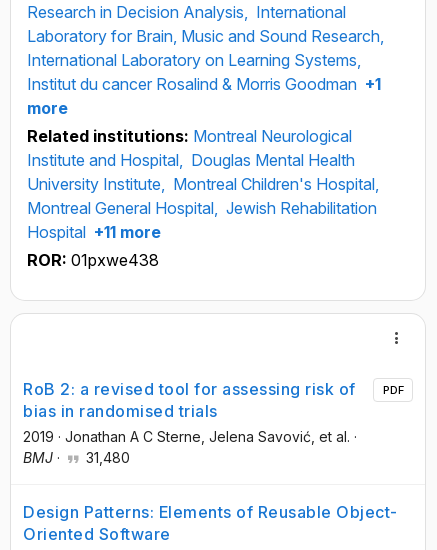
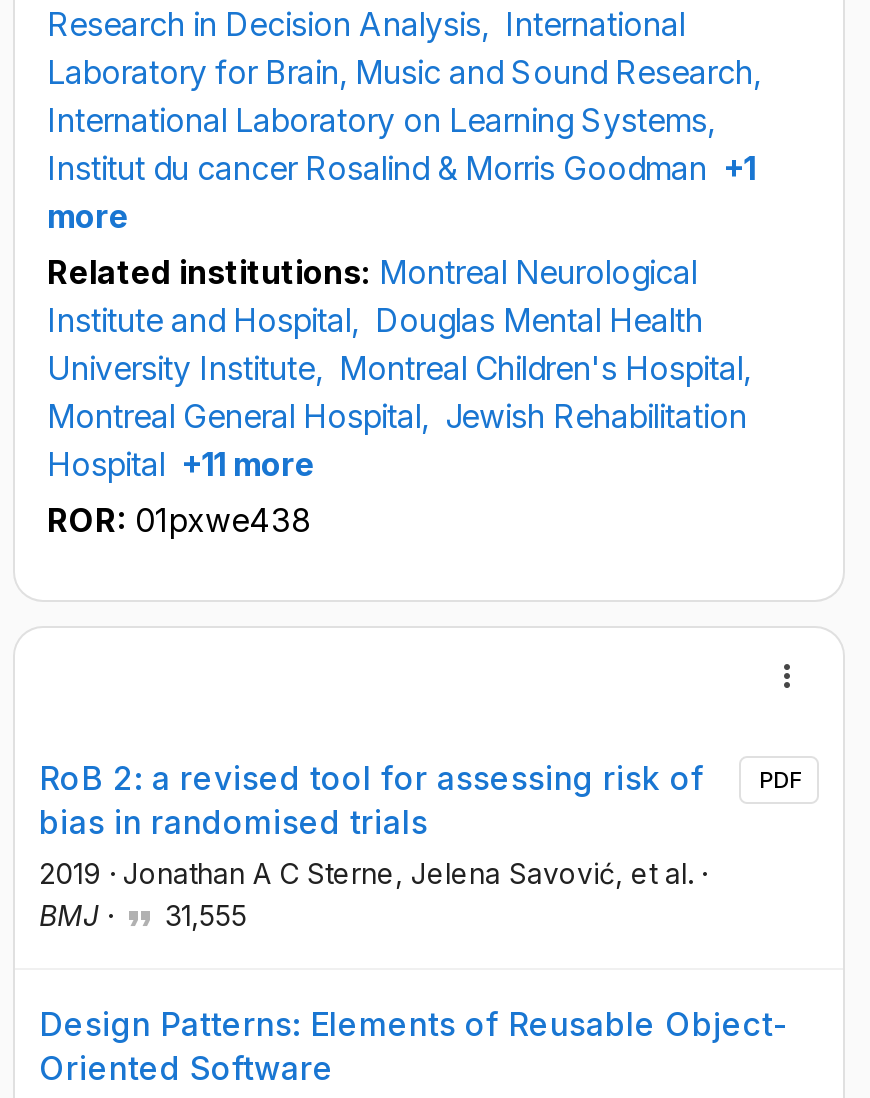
- BMJ · 31,480
+ BMJ · 31,555
